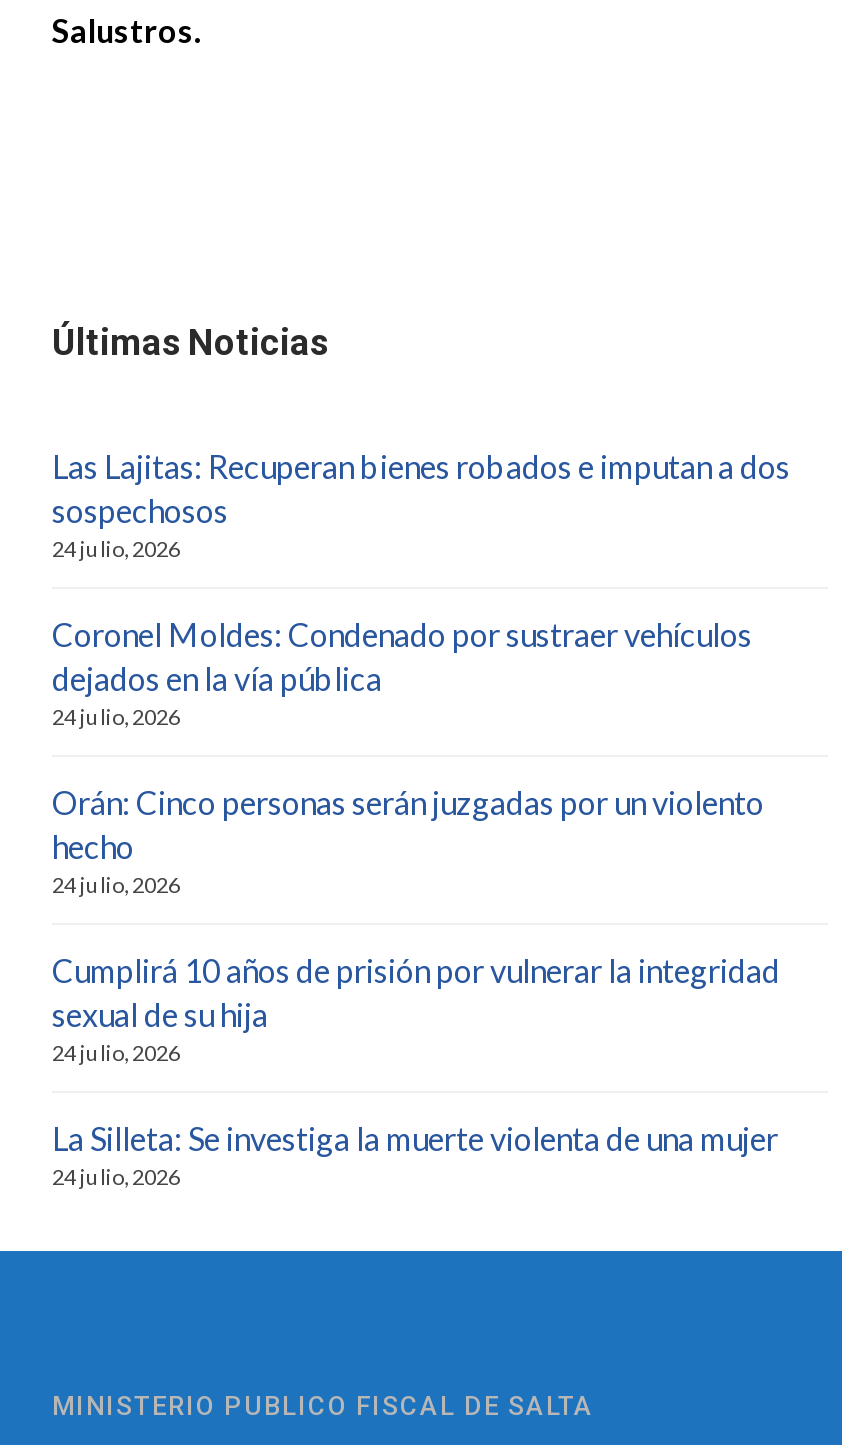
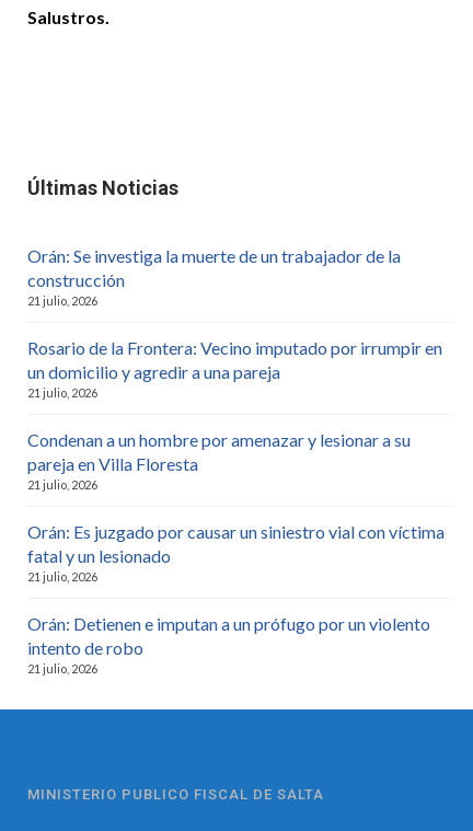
- Las Lajitas: Recuperan bienes robados e imputan a dos
- sospechosos
- 24 julio, 2026
+ Orán: Se investiga la muerte de un trabajador de la
+ construcción
+ 21 julio, 2026

- Coronel Moldes: Condenado por sustraer vehículos
- dejados en la vía pública
- 24 julio, 2026
+ Rosario de la Frontera: Vecino imputado por irrumpir en
+ un domicilio y agredir a una pareja
+ 21 julio, 2026

- Orán: Cinco personas serán juzgadas por un violento
- hecho
- 24 julio, 2026
+ Condenan a un hombre por amenazar y lesionar a su
+ pareja en Villa Floresta
+ 21 julio, 2026

- Cumplirá 10 años de prisión por vulnerar la integridad
- sexual de su hija
- 24 julio, 2026
+ Orán: Es juzgado por causar un siniestro vial con víctima
+ fatal y un lesionado
+ 21 julio, 2026

- La Silleta: Se investiga la muerte violenta de una mujer
- 24 julio, 2026
+ Orán: Detienen e imputan a un prófugo por un violento
+ intento de robo
+ 21 julio, 2026
